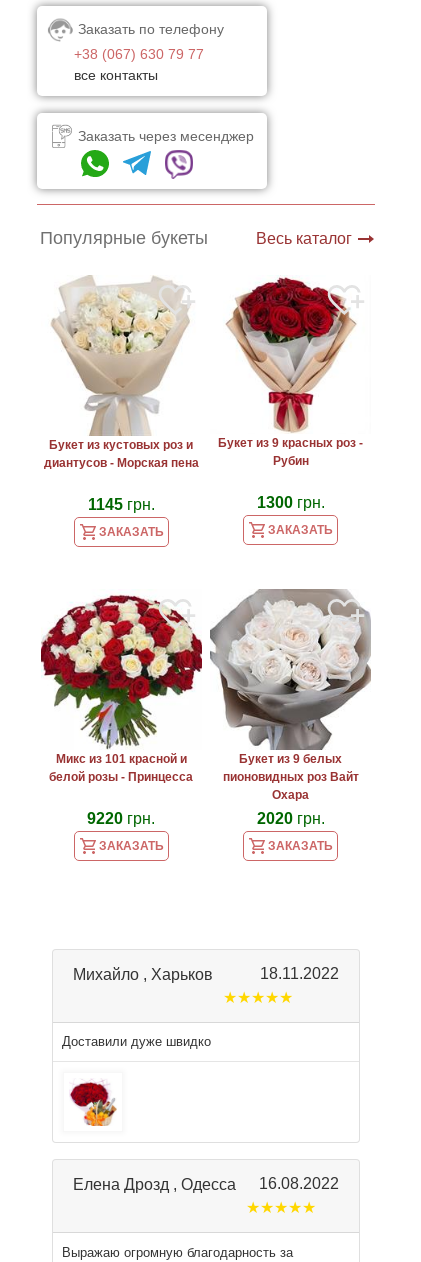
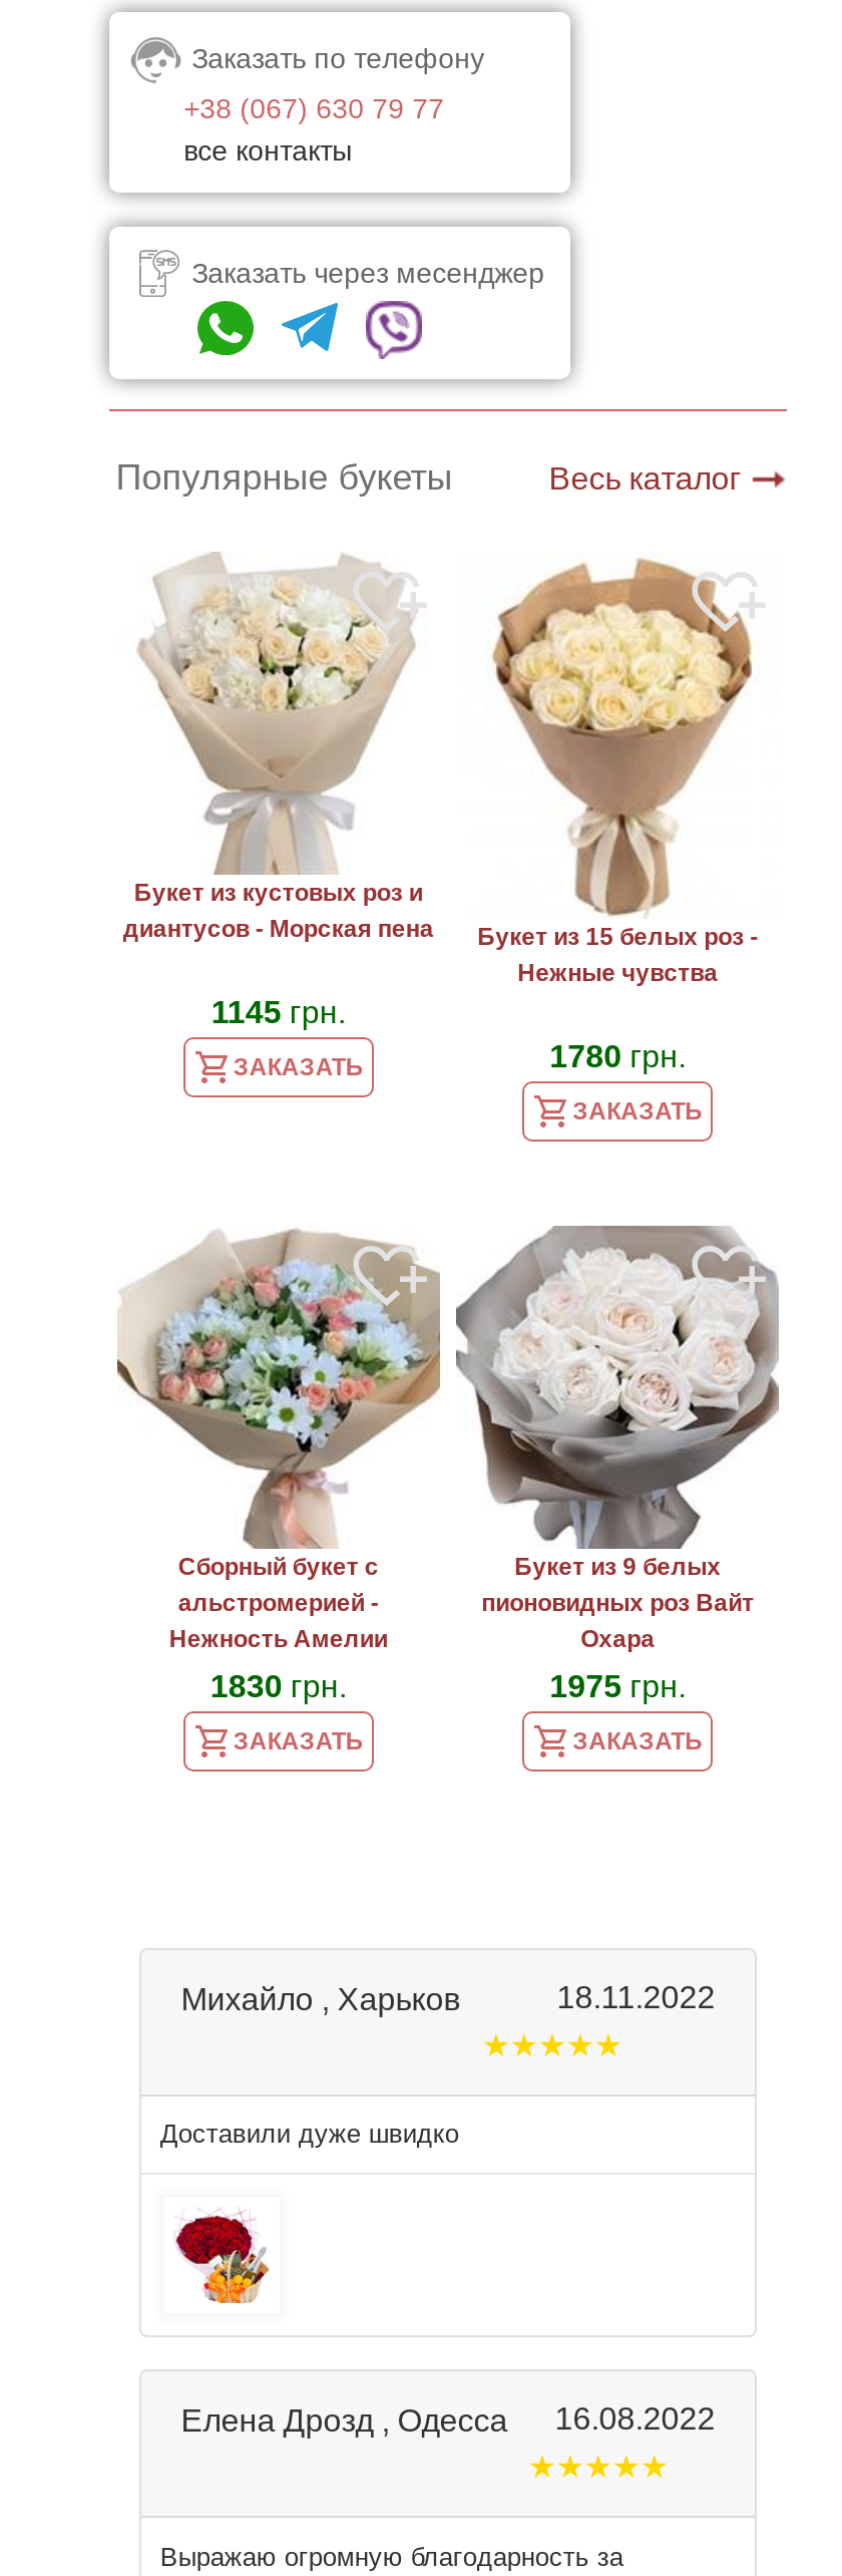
- [image]
- Букет из 9 красных роз -
- Рубин
+ [image]
+ Букет из 15 белых роз -
+ Нежные чувства

- 1300 грн.
+ 1780 грн.

- [image]
- Микс из 101 красной и
- белой розы - Принцесса
+ [image]
+ Сборный букет с
+ альстромерией -
+ Нежность Амелии

- 9220 грн.
+ 1830 грн.

- 2020 грн.
+ 1975 грн.
